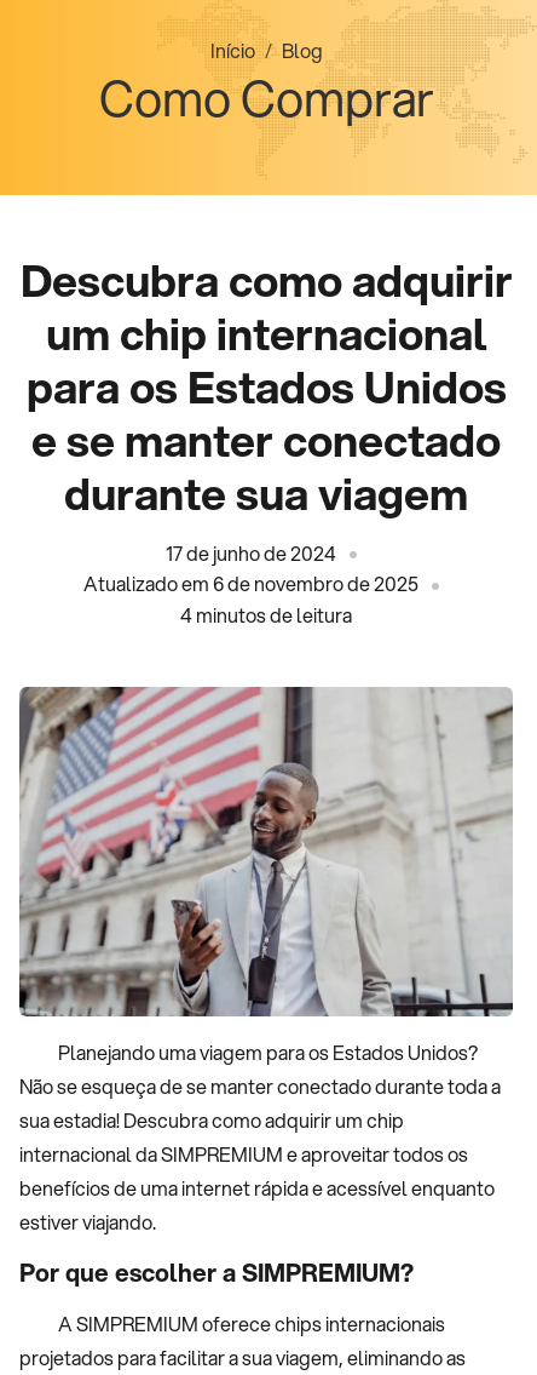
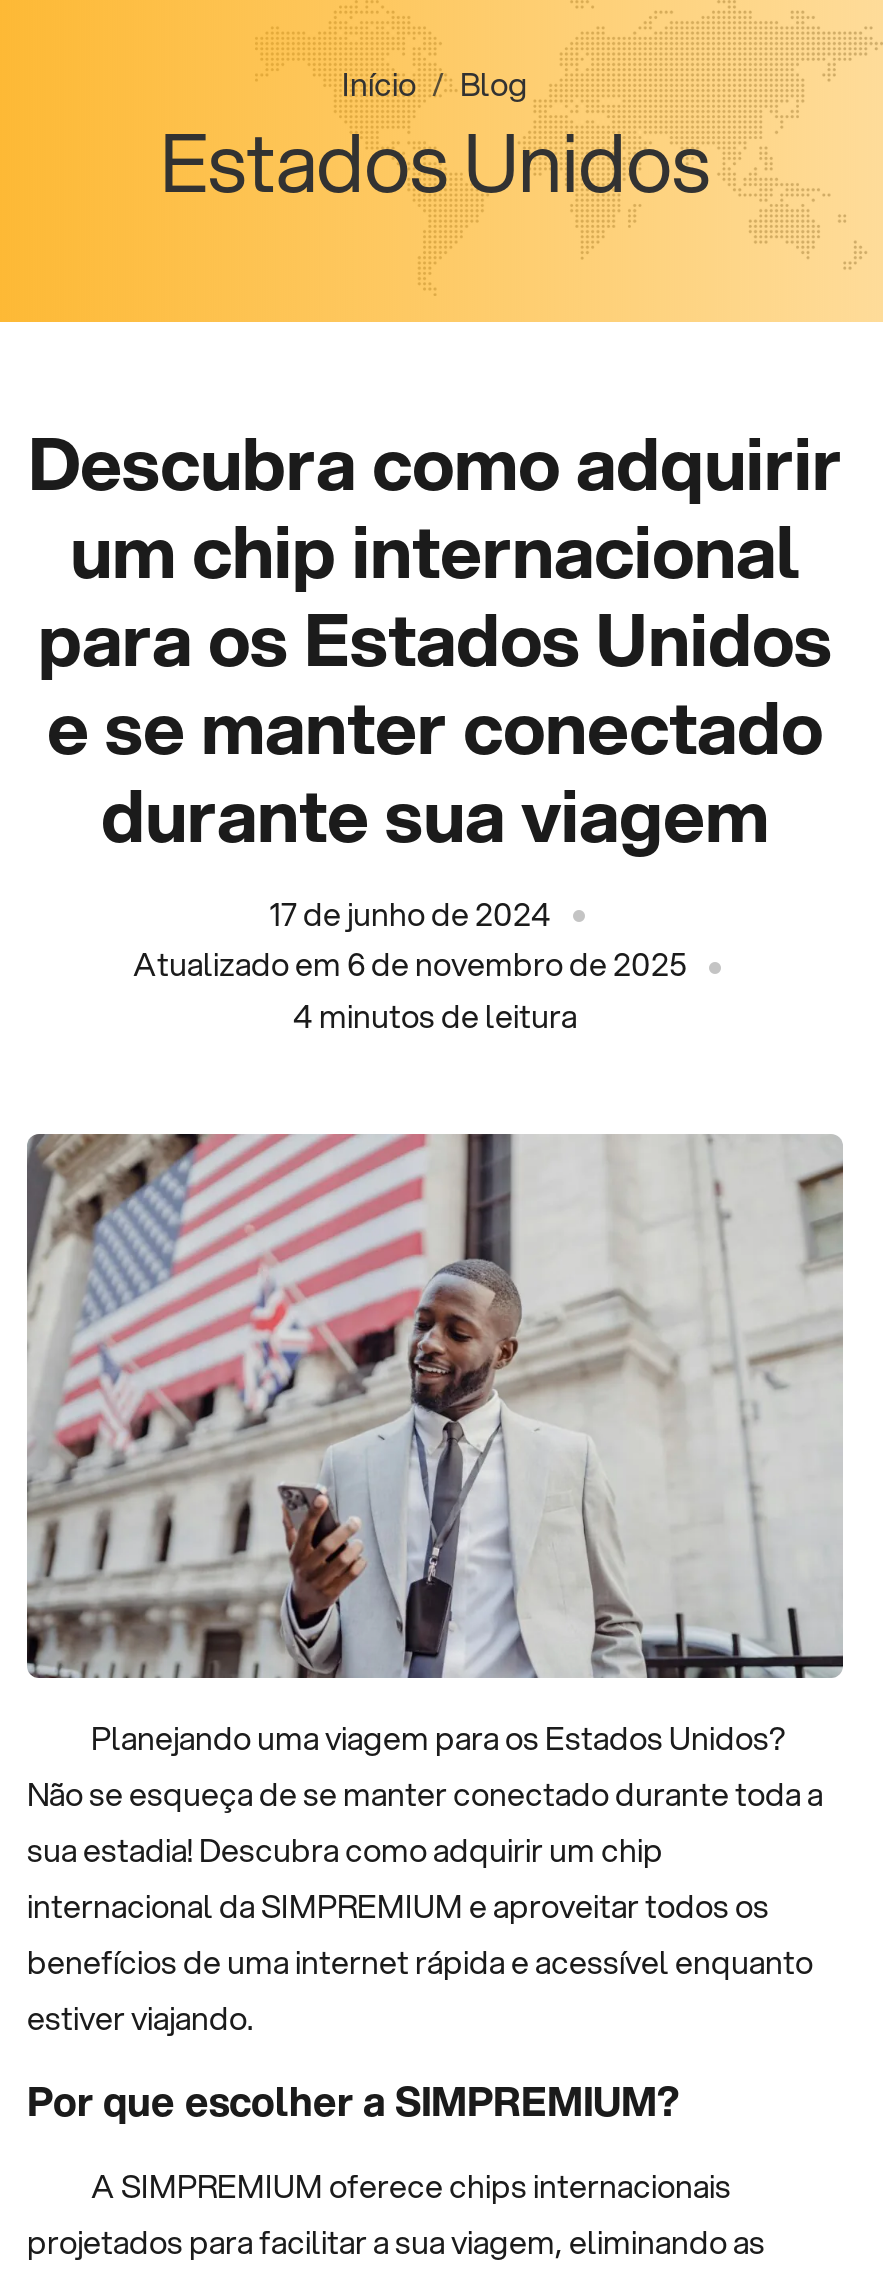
- Como Comprar
+ Estados Unidos
